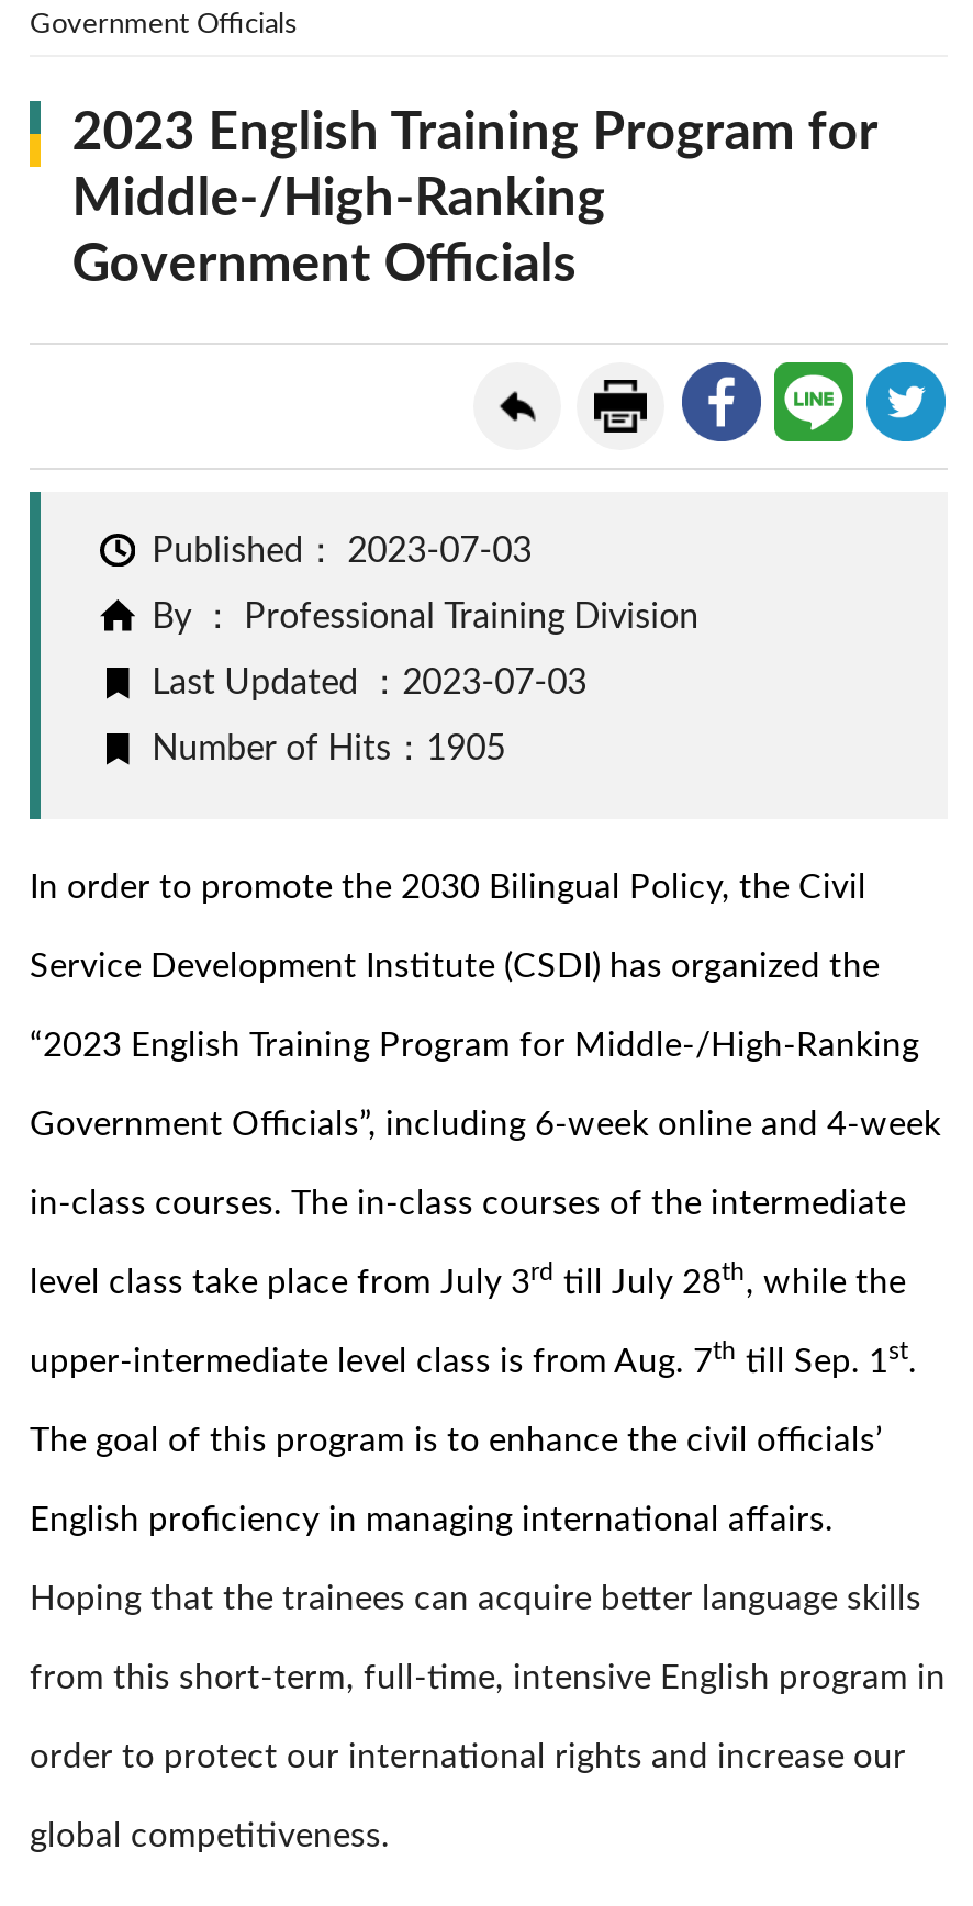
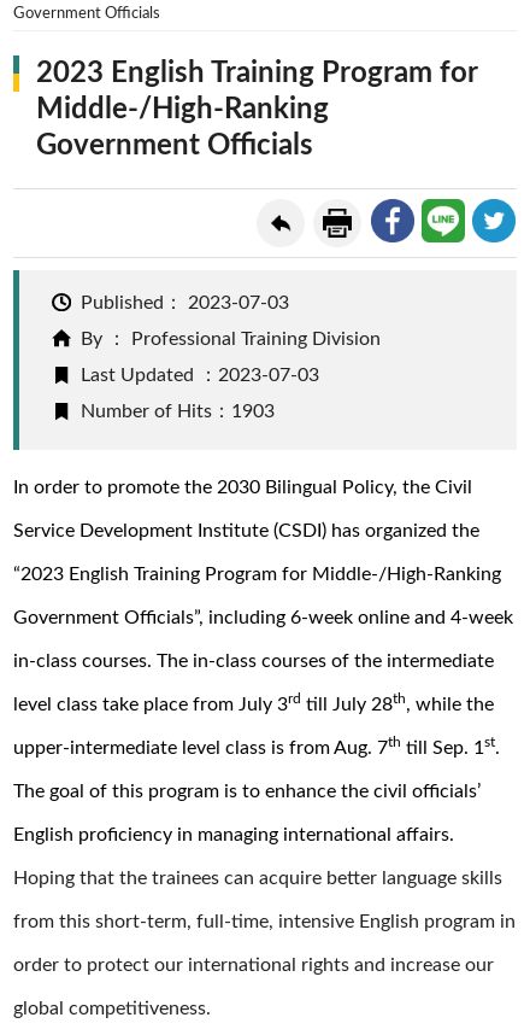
- Number of Hits：1905
+ Number of Hits：1903
